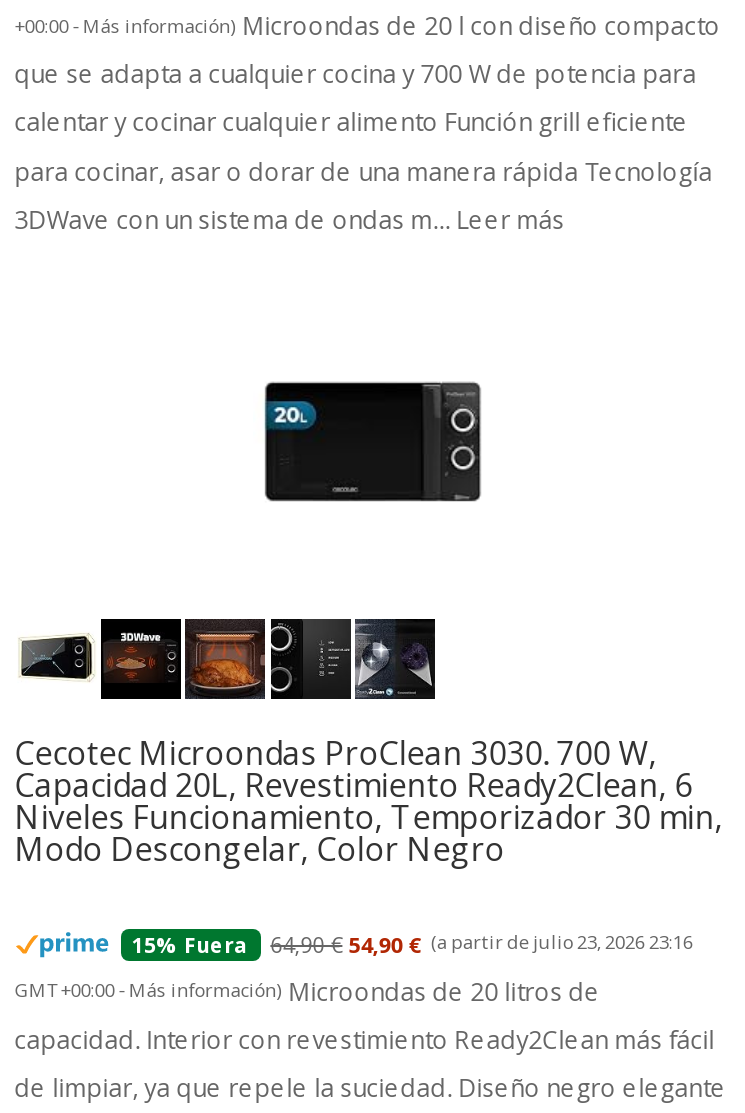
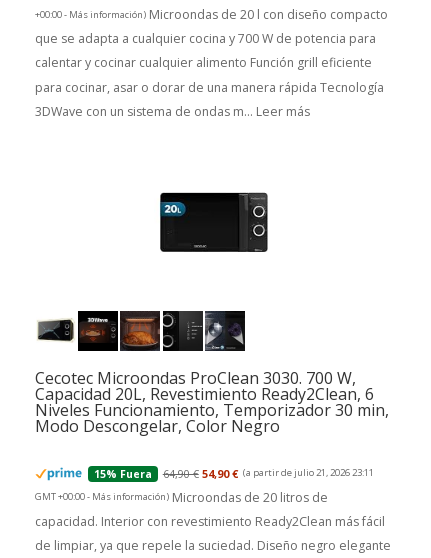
- 64,90 € 54,90 € (a partir de julio 23, 2026 23:16
+ 64,90 € 54,90 € (a partir de julio 21, 2026 23:11
